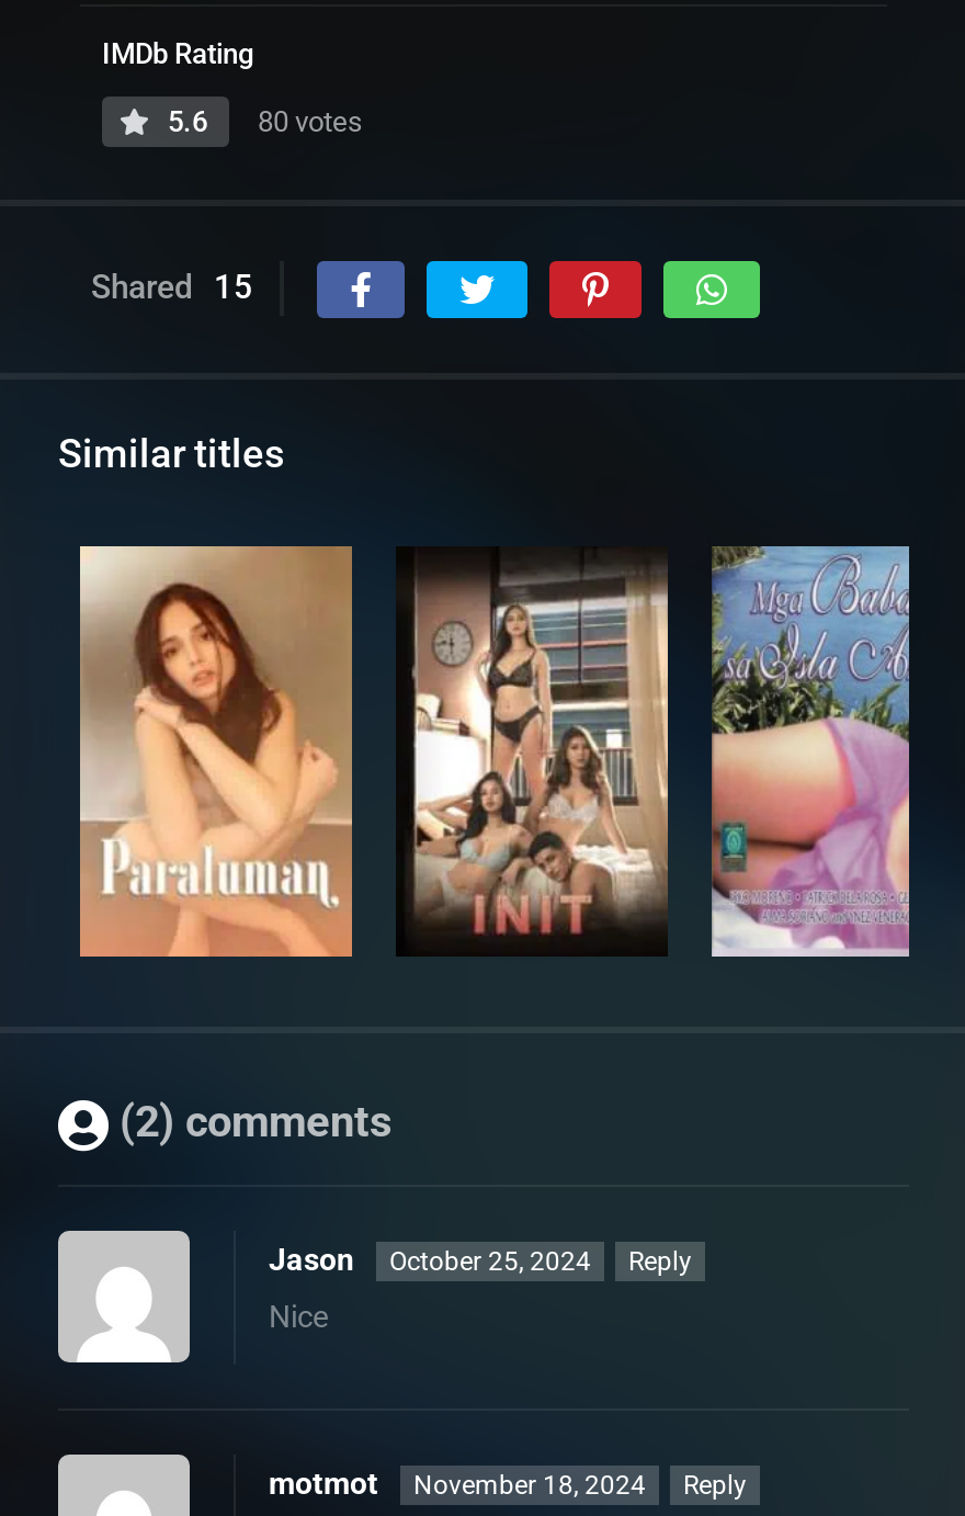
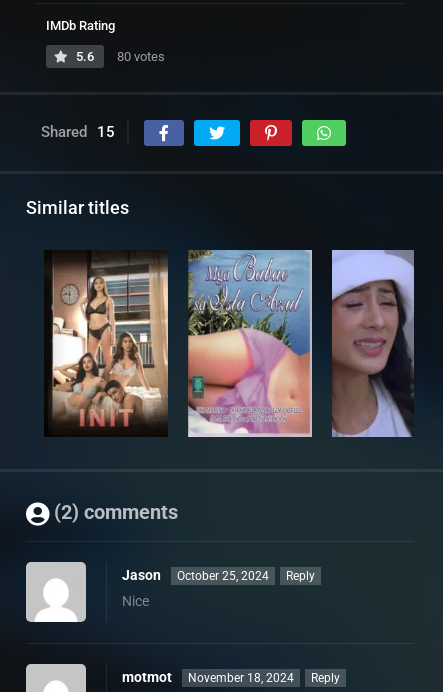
- [image]
+ [image]

- [image]
+ [image]

- [image]
+ [image]
